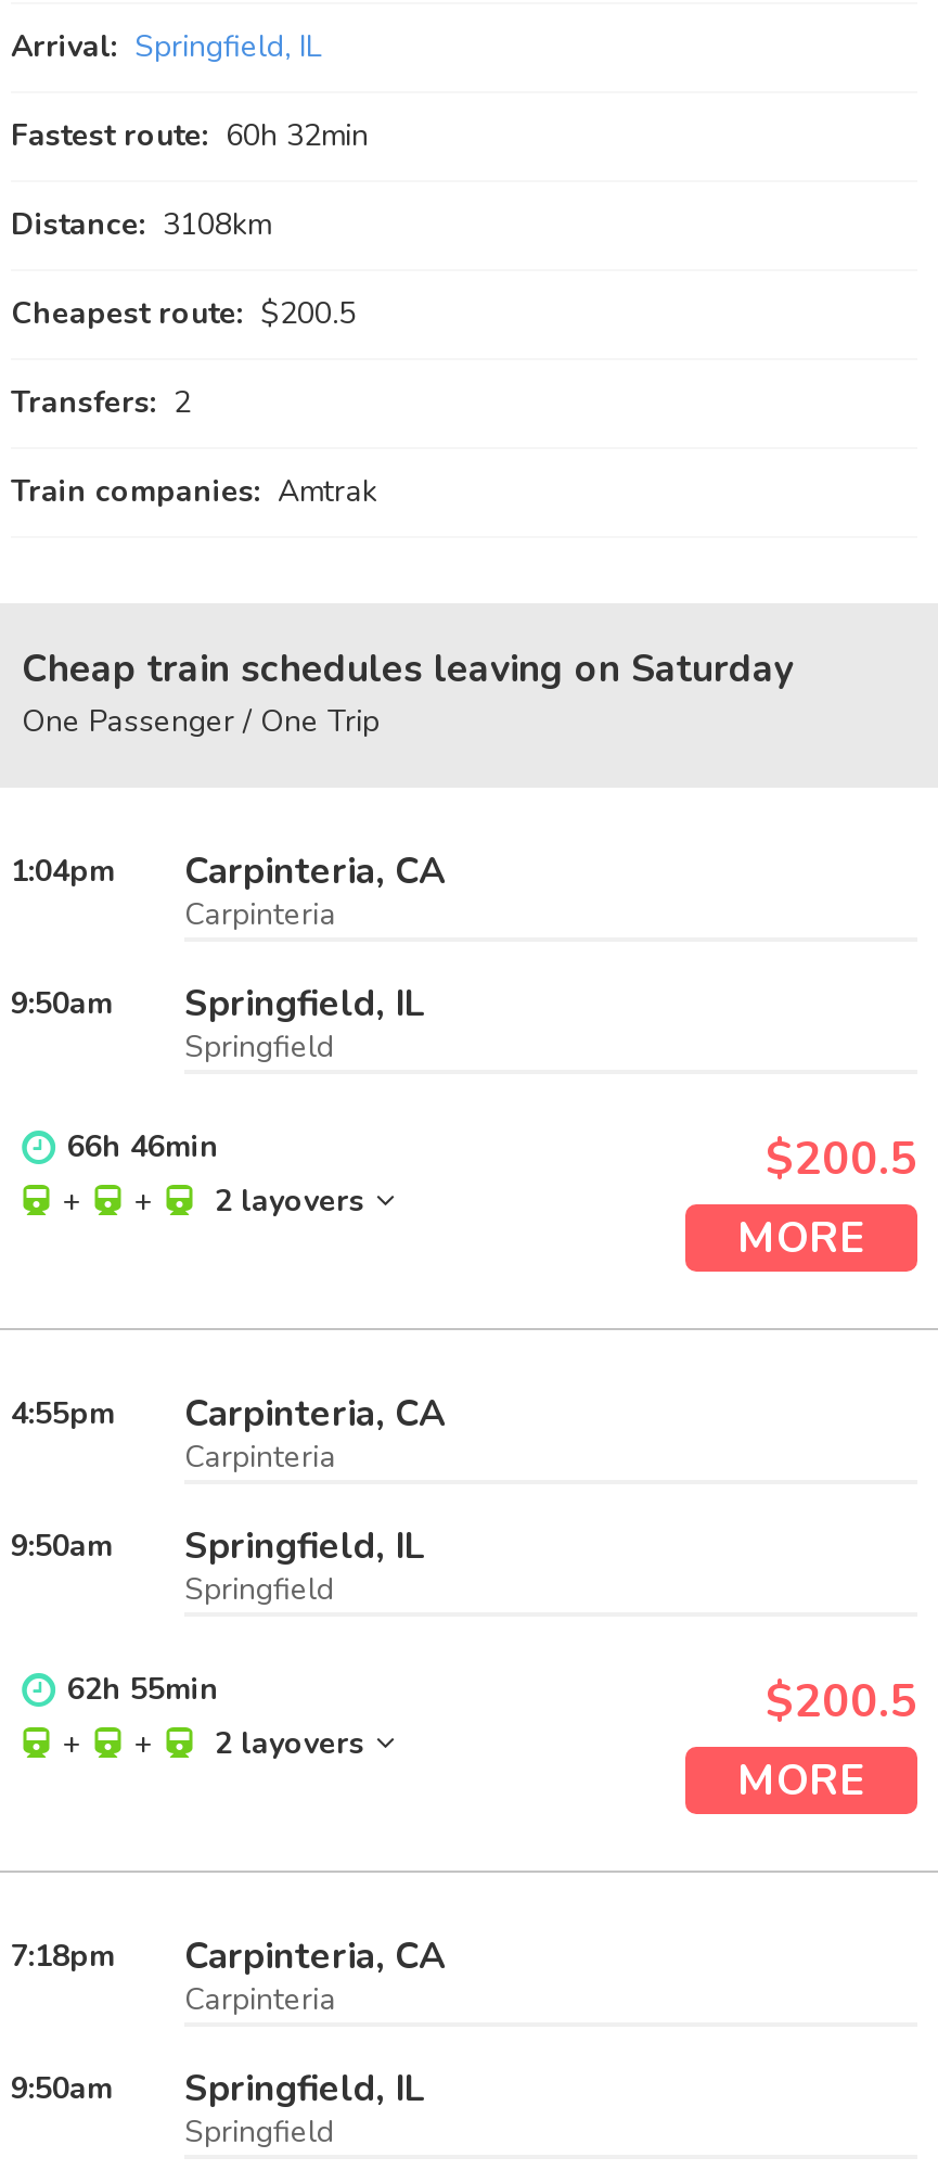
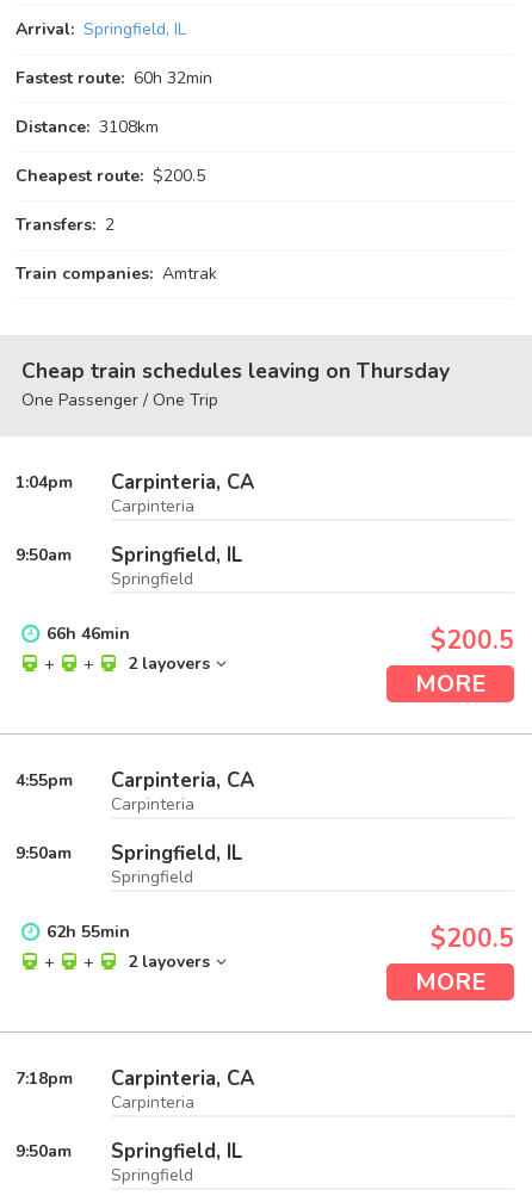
- Cheap train schedules leaving on Saturday
+ Cheap train schedules leaving on Thursday
